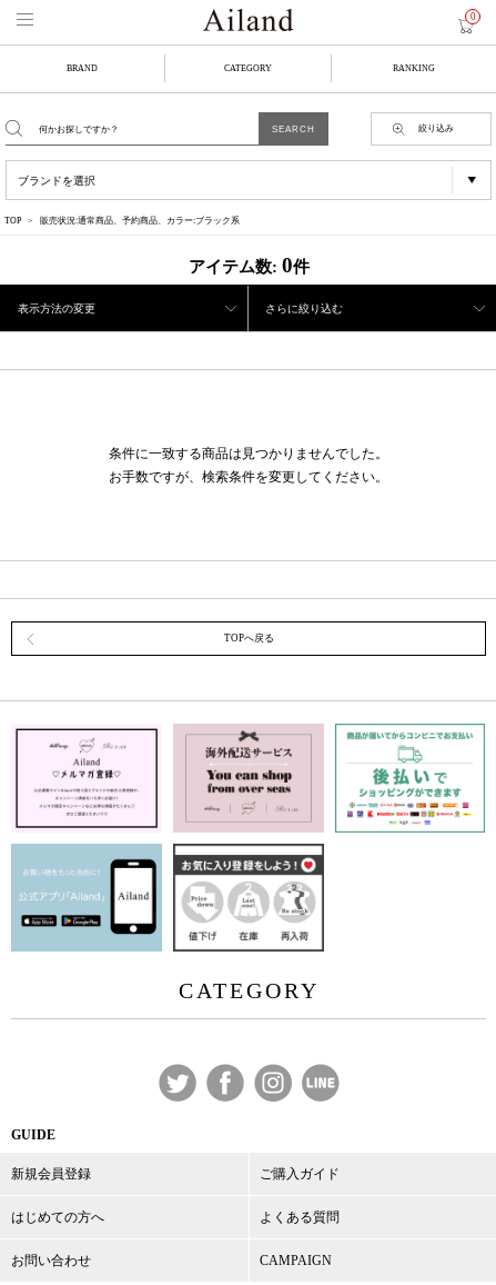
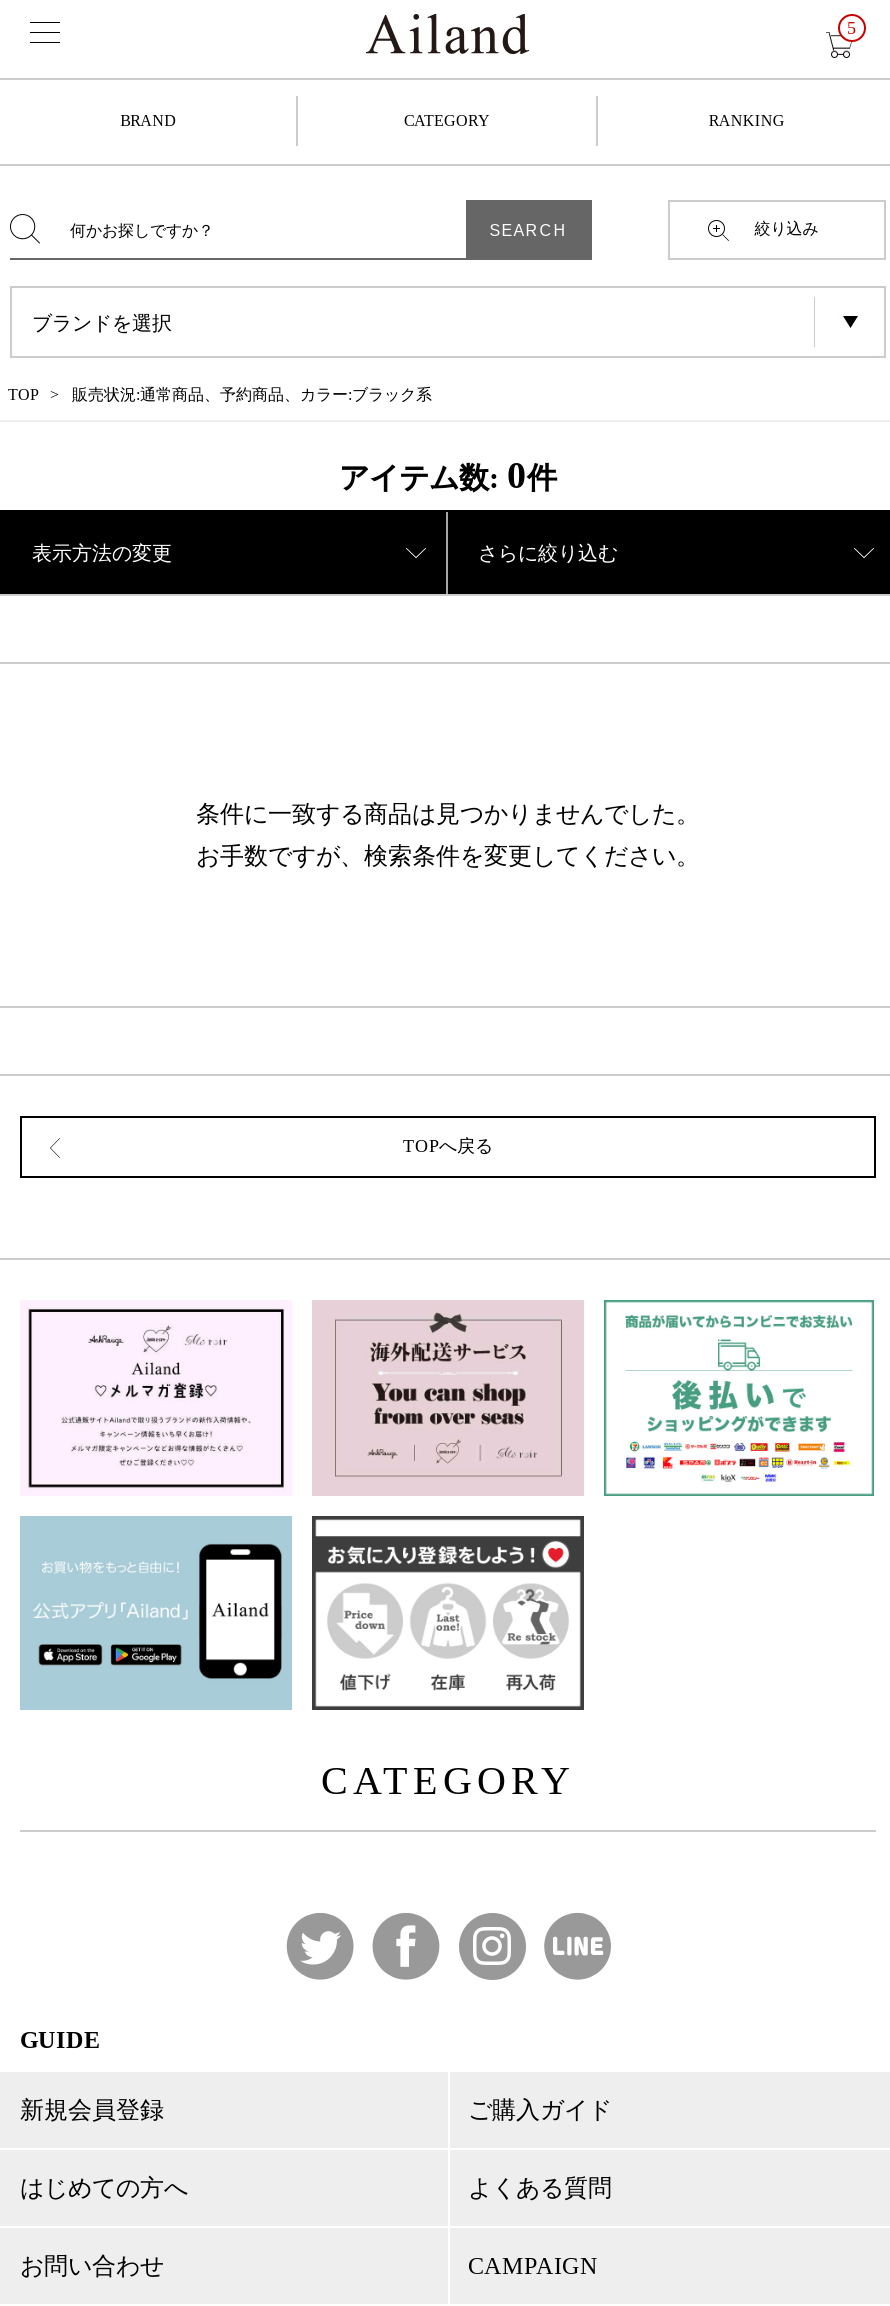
- 0
+ 5
